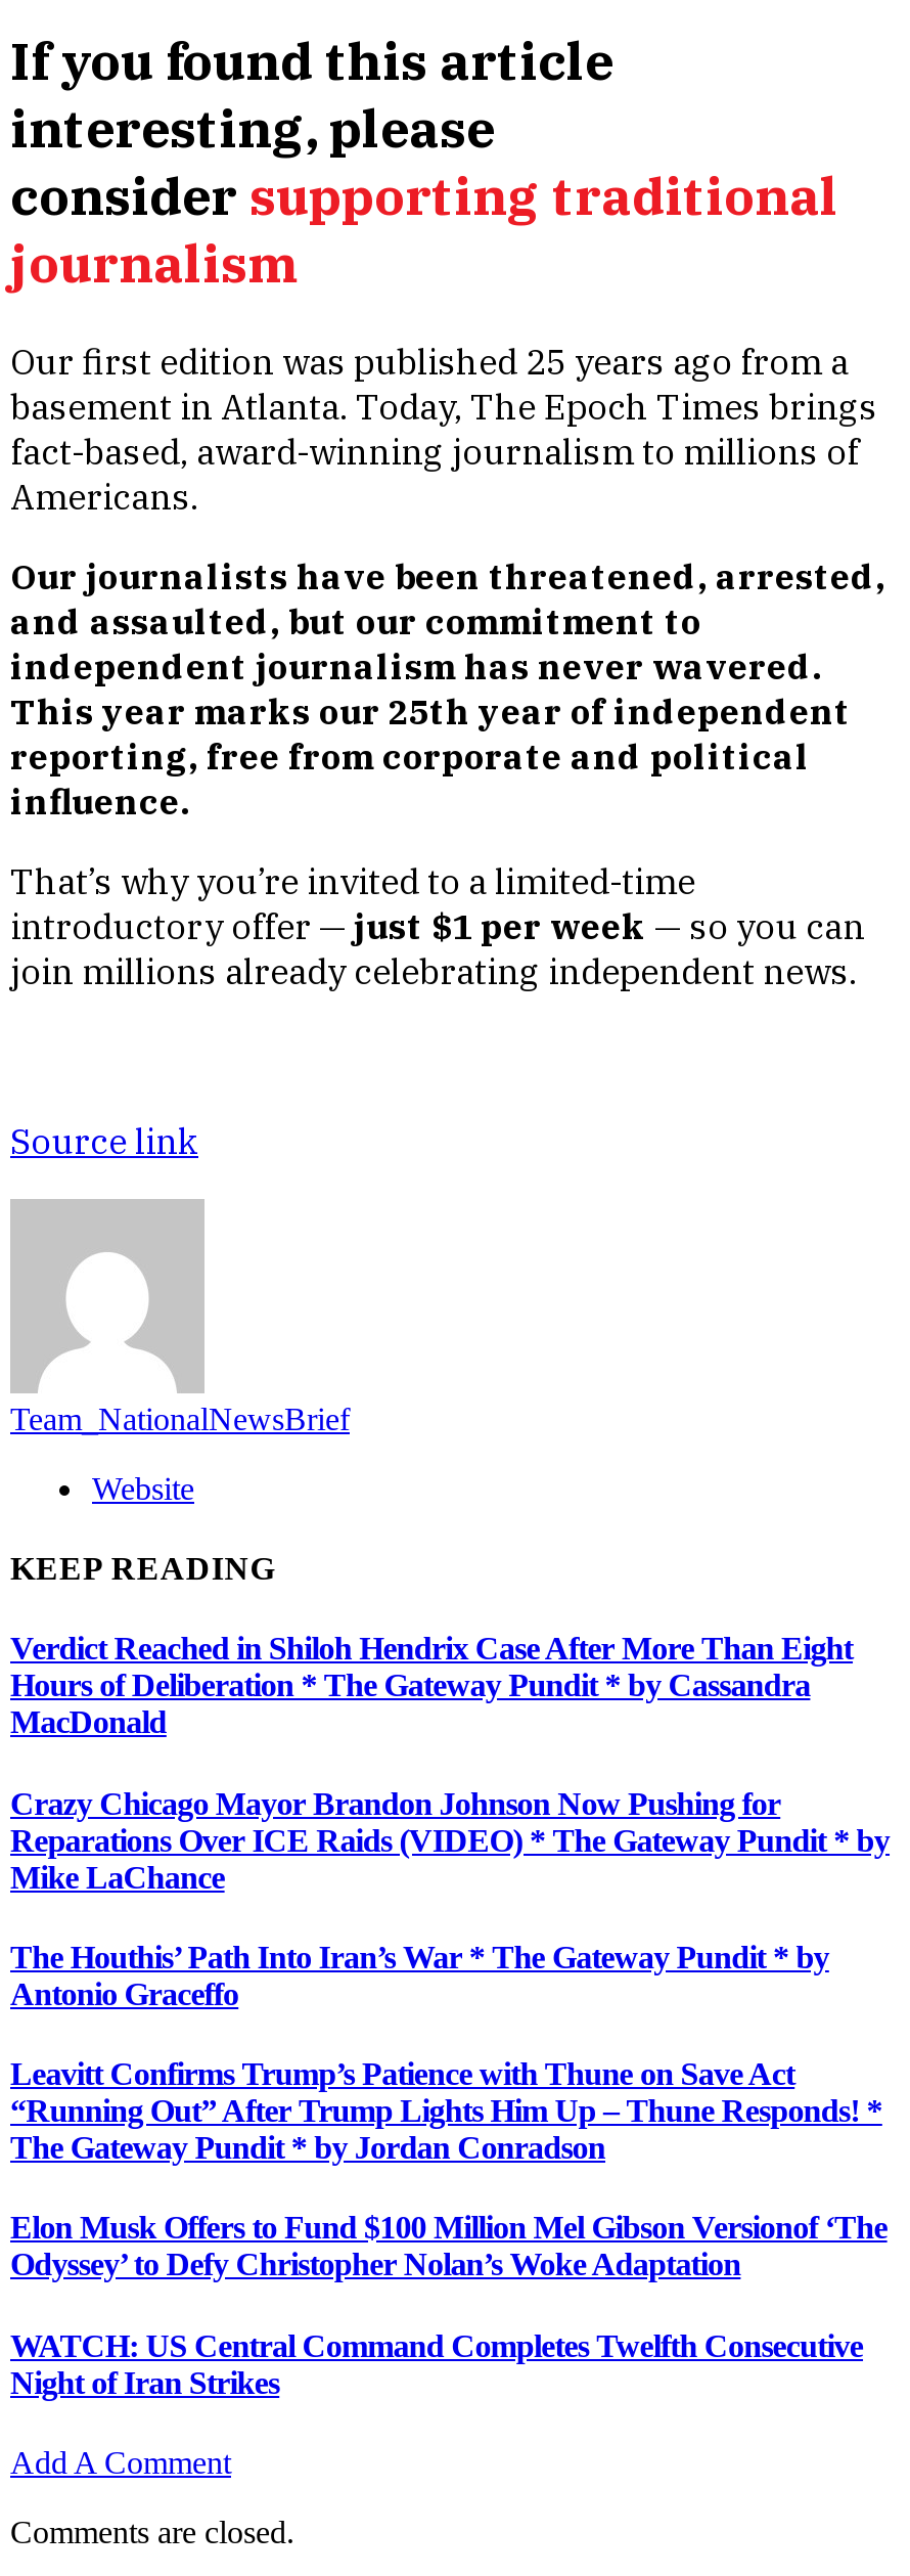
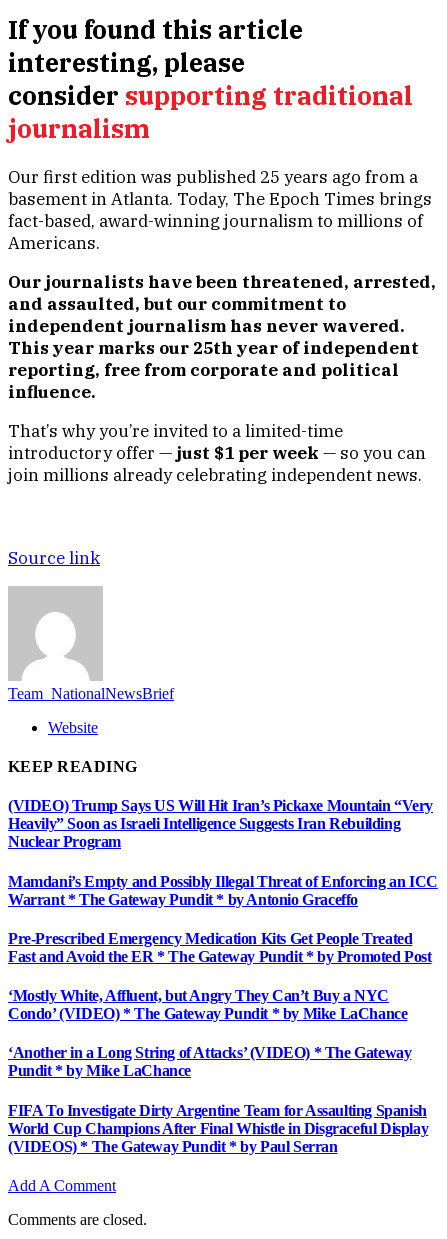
- Verdict Reached in Shiloh Hendrix Case After More Than Eight
- Hours of Deliberation * The Gateway Pundit * by Cassandra
- MacDonald
+ (VIDEO) Trump Says US Will Hit Iran’s Pickaxe Mountain “Very
+ Heavily” Soon as Israeli Intelligence Suggests Iran Rebuilding
+ Nuclear Program

- Crazy Chicago Mayor Brandon Johnson Now Pushing for
- Reparations Over ICE Raids (VIDEO) * The Gateway Pundit * by
- Mike LaChance
+ Mamdani’s Empty and Possibly Illegal Threat of Enforcing an ICC
+ Warrant * The Gateway Pundit * by Antonio Graceffo

- The Houthis’ Path Into Iran’s War * The Gateway Pundit * by
- Antonio Graceffo
+ Pre-Prescribed Emergency Medication Kits Get People Treated
+ Fast and Avoid the ER * The Gateway Pundit * by Promoted Post

- Leavitt Confirms Trump’s Patience with Thune on Save Act
- “Running Out” After Trump Lights Him Up – Thune Responds! *
- The Gateway Pundit * by Jordan Conradson
+ ‘Mostly White, Affluent, but Angry They Can’t Buy a NYC
+ Condo’ (VIDEO) * The Gateway Pundit * by Mike LaChance

- Elon Musk Offers to Fund $100 Million Mel Gibson Versionof ‘The
- Odyssey’ to Defy Christopher Nolan’s Woke Adaptation
+ ‘Another in a Long String of Attacks’ (VIDEO) * The Gateway
+ Pundit * by Mike LaChance

- WATCH: US Central Command Completes Twelfth Consecutive
- Night of Iran Strikes
+ FIFA To Investigate Dirty Argentine Team for Assaulting Spanish
+ World Cup Champions After Final Whistle in Disgraceful Display
+ (VIDEOS) * The Gateway Pundit * by Paul Serran
